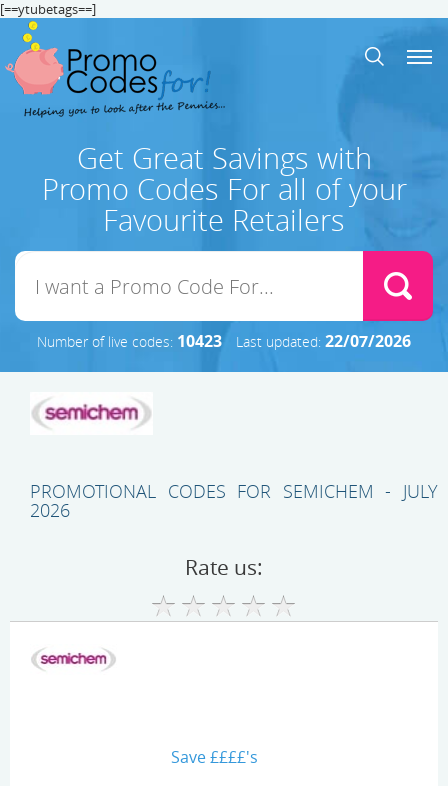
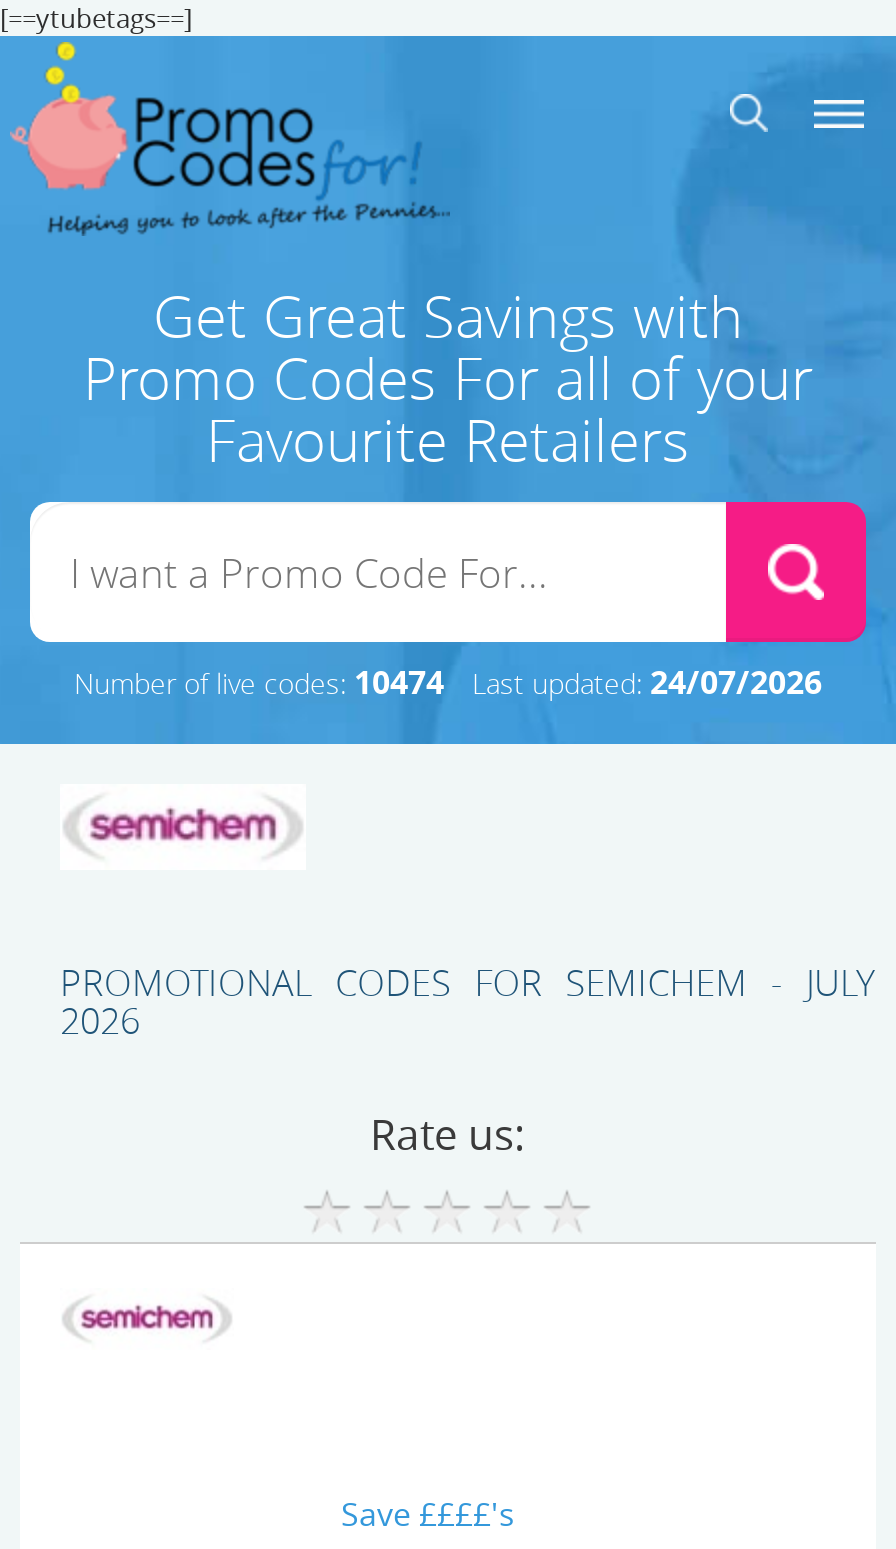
- Number of live codes: 10423
+ Number of live codes: 10474

- Last updated: 22/07/2026
+ Last updated: 24/07/2026
